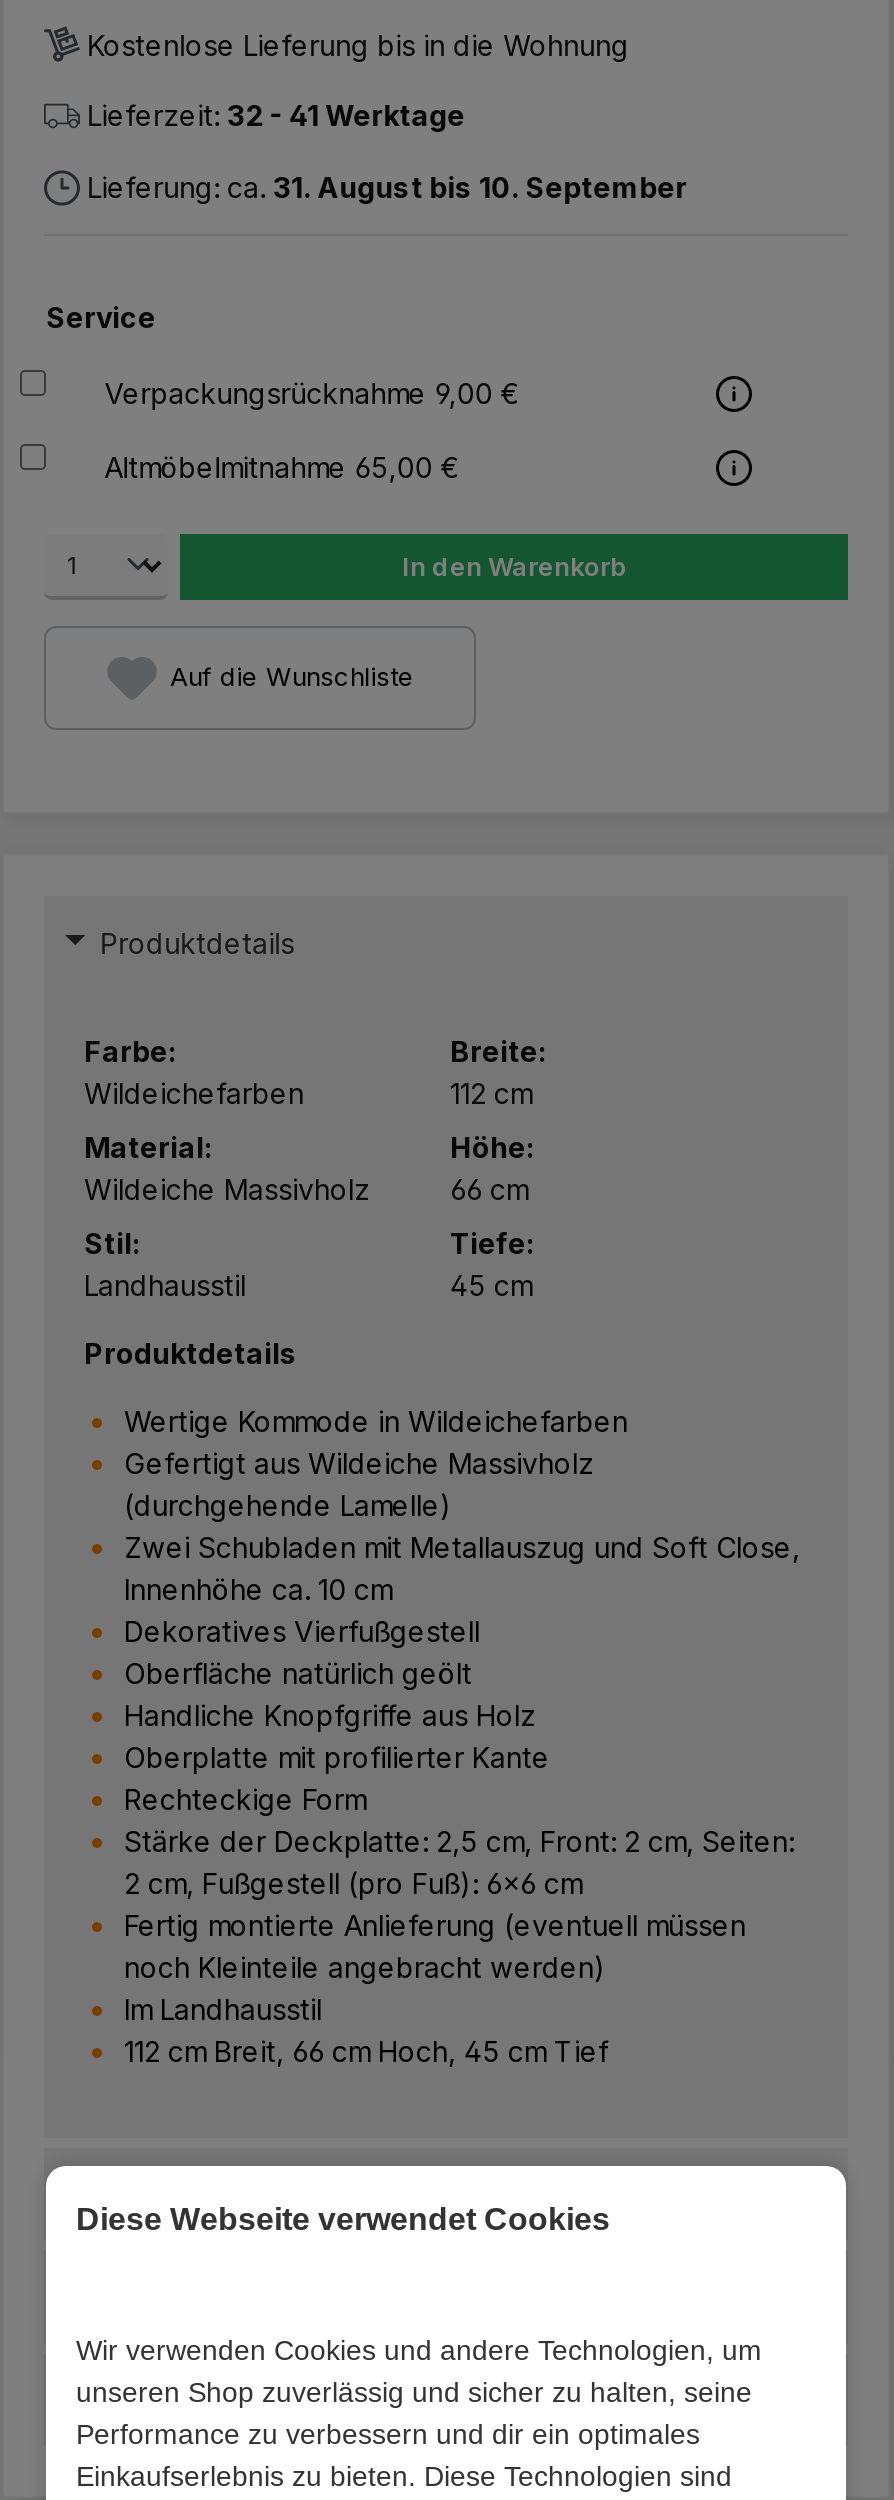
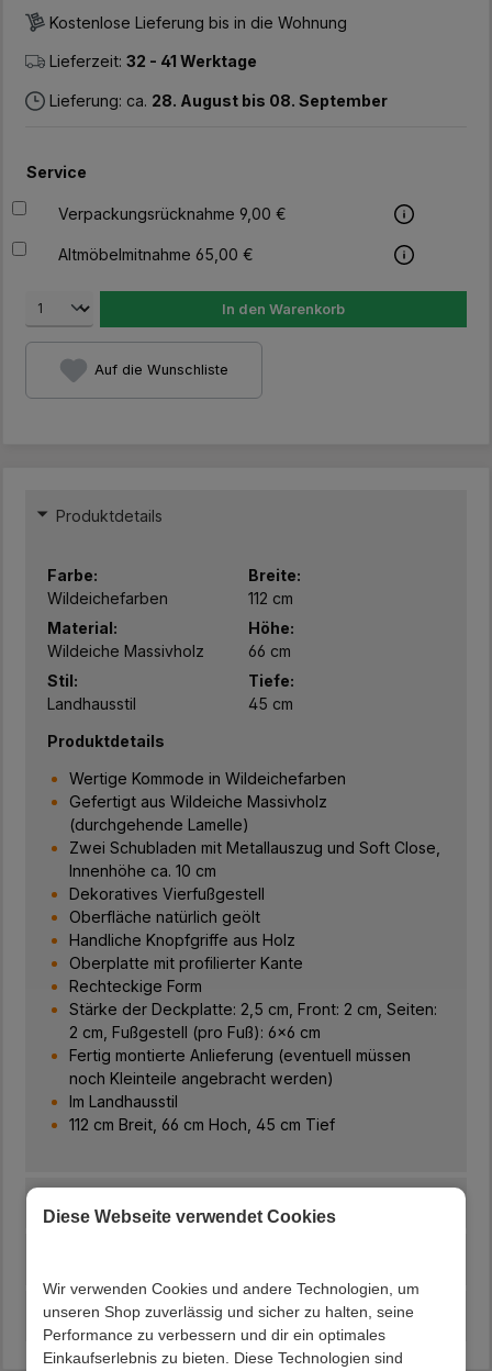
- Lieferung: ca. 31. August bis 10. September
+ Lieferung: ca. 28. August bis 08. September
